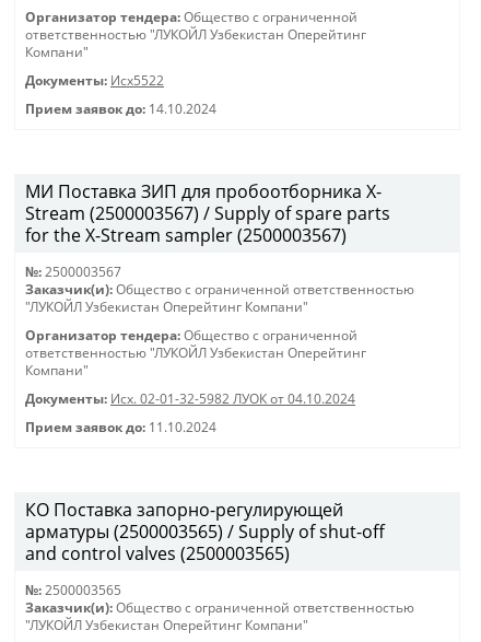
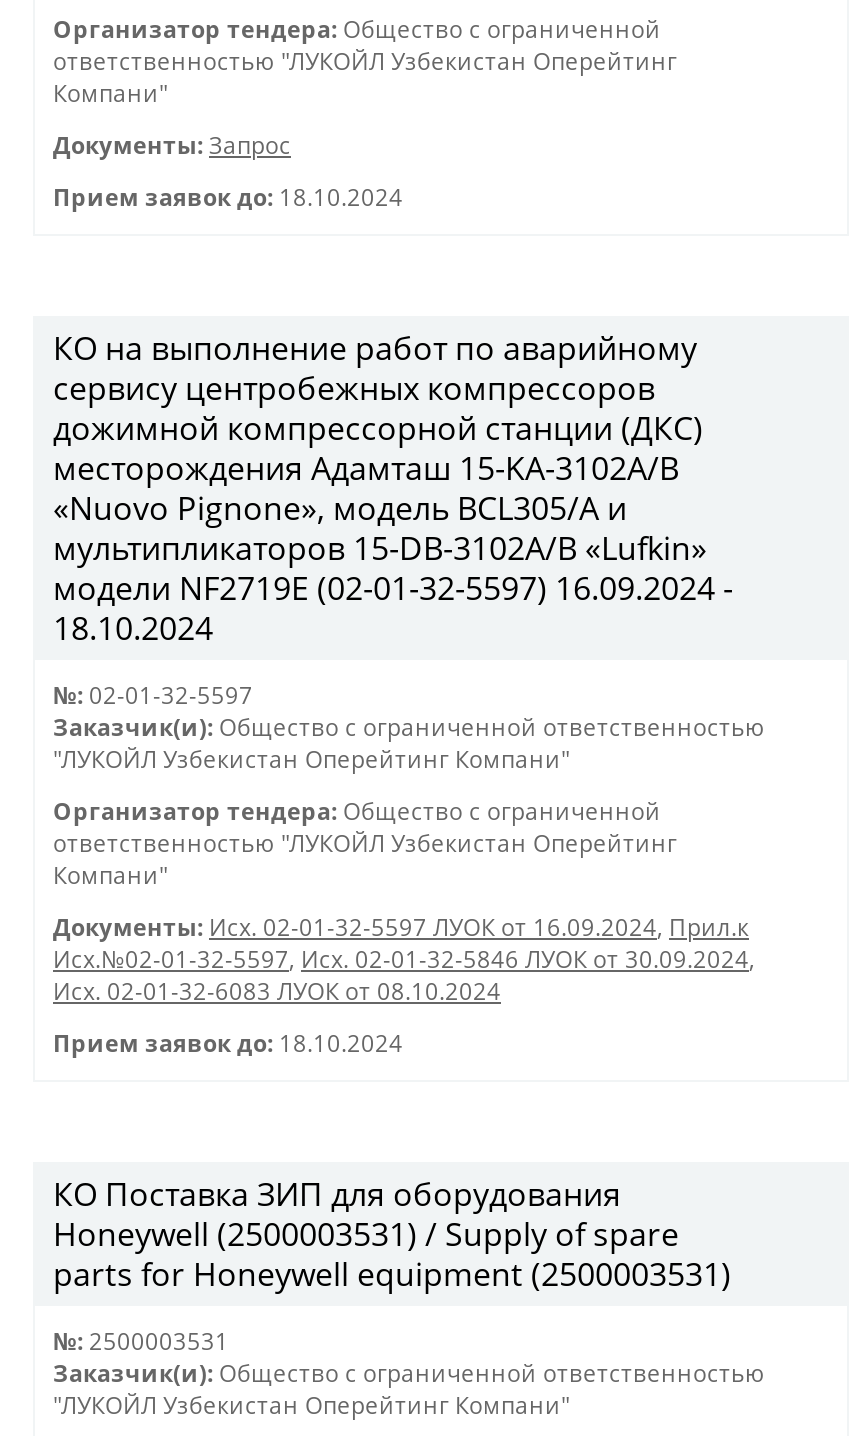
- Документы: Исх5522
+ Документы: Запрос

- Прием заявок до: 14.10.2024
+ Прием заявок до: 18.10.2024

- МИ Поставка ЗИП для пробоотборника X-
- Stream (2500003567) / Supply of spare parts
- for the X-Stream sampler (2500003567)
+ КО на выполнение работ по аварийному
+ сервису центробежных компрессоров
+ дожимной компрессорной станции (ДКС)
+ месторождения Адамташ 15-KA-3102А/В
+ «Nuovo Pignone», модель BCL305/A и
+ мультипликаторов 15-DB-3102A/B «Lufkin»
+ модели NF2719Е (02-01-32-5597) 16.09.2024 -
+ 18.10.2024

- №: 2500003567
+ №: 02-01-32-5597

- Документы: Исх. 02-01-32-5982 ЛУОК от 04.10.2024
+ Документы: Исх. 02-01-32-5597 ЛУОК от 16.09.2024, Прил.к
+ Исх.№02-01-32-5597, Исх. 02-01-32-5846 ЛУОК от 30.09.2024,
+ Исх. 02-01-32-6083 ЛУОК от 08.10.2024

- Прием заявок до: 11.10.2024
+ Прием заявок до: 18.10.2024

- КО Поставка запорно-регулирующей
- арматуры (2500003565) / Supply of shut-off
- and control valves (2500003565)
+ КО Поставка ЗИП для оборудования
+ Honeywell (2500003531) / Supply of spare
+ parts for Honeywell equipment (2500003531)

- №: 2500003565
+ №: 2500003531
